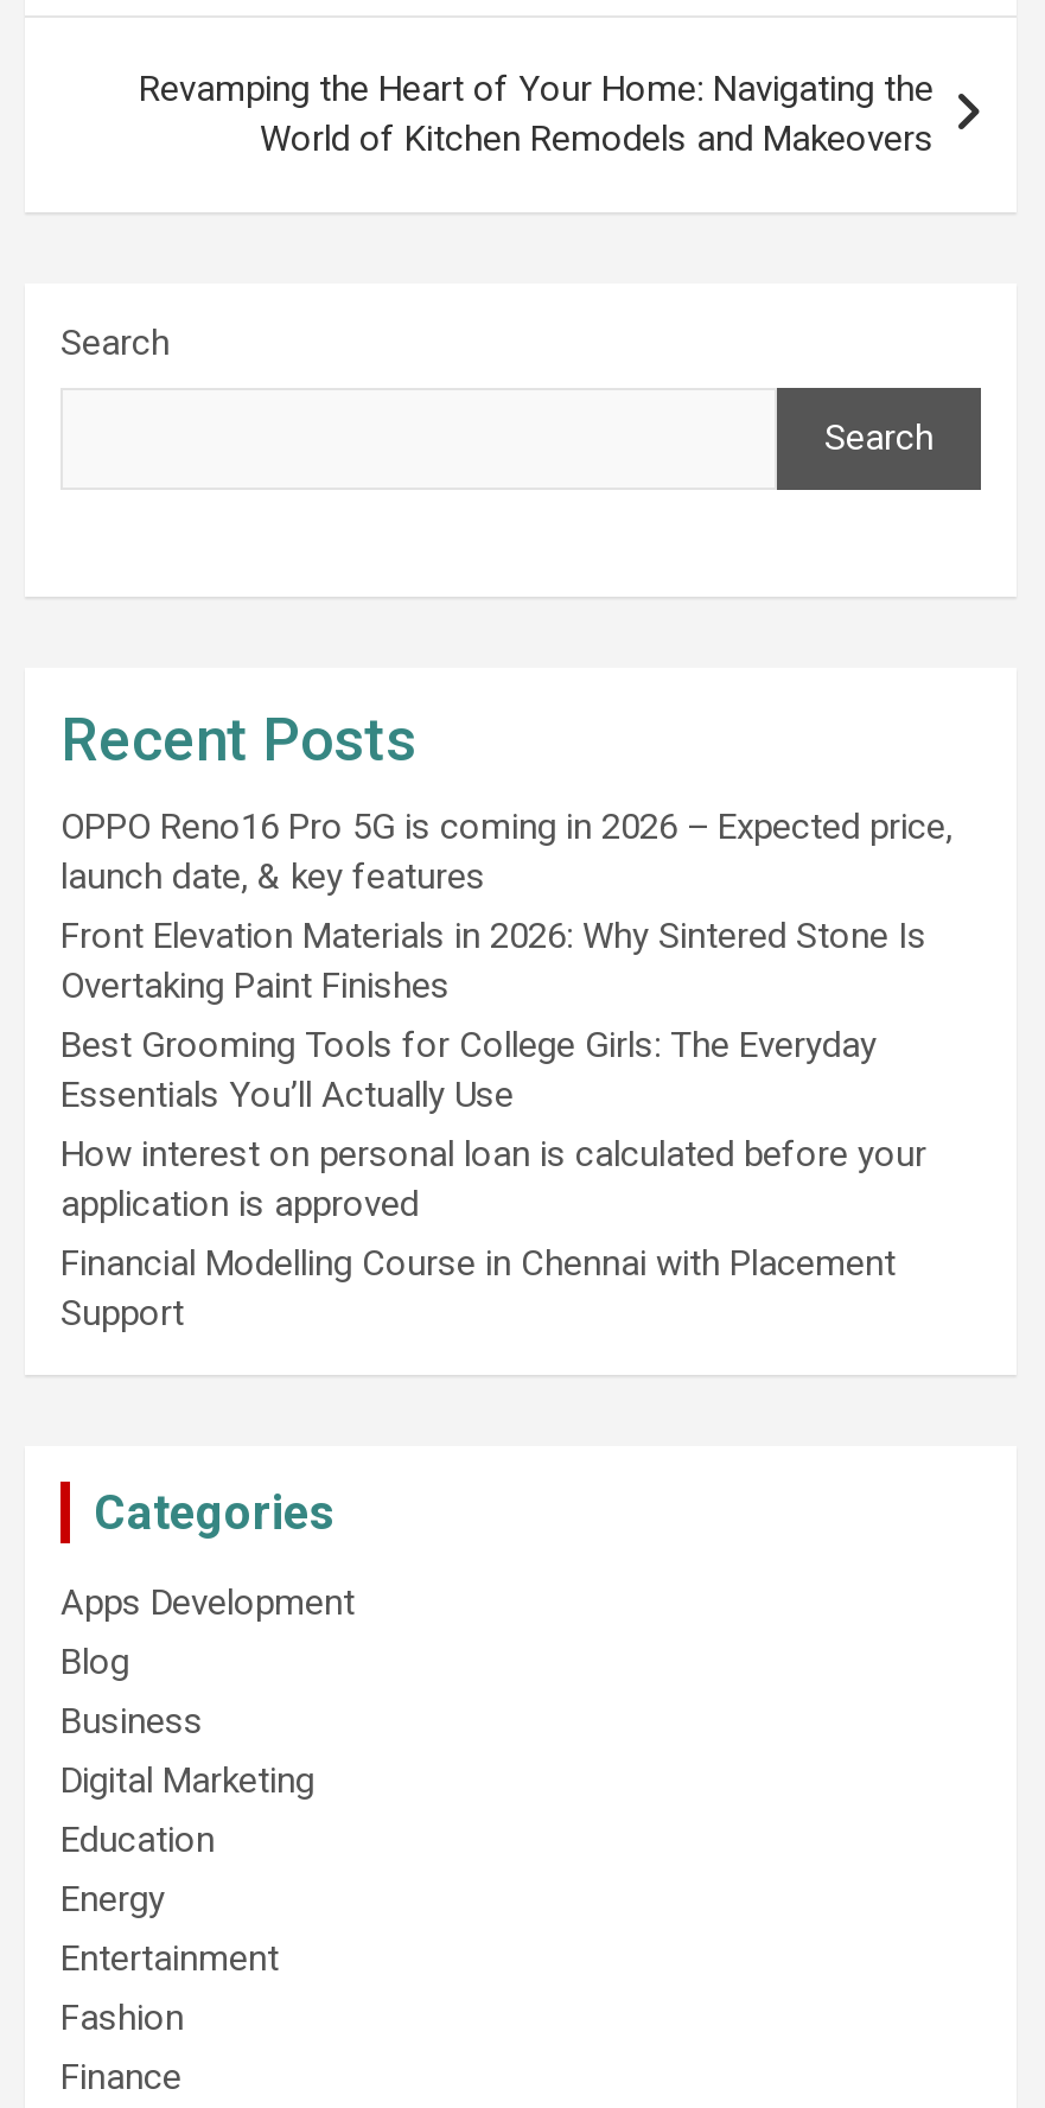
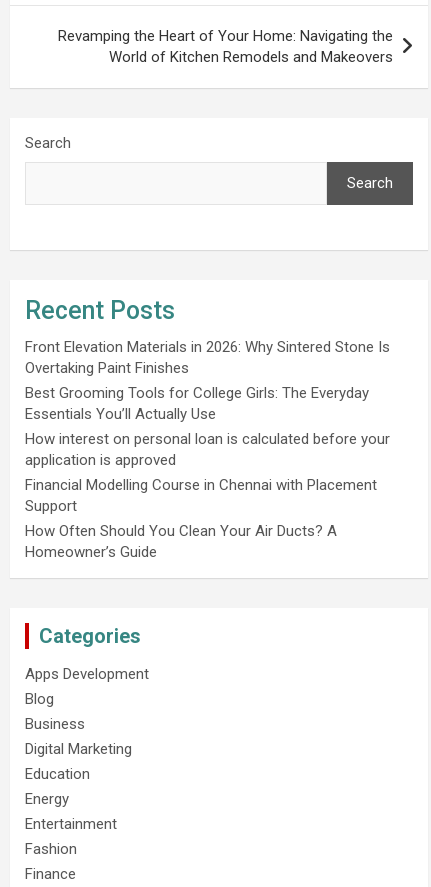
- OPPO Reno16 Pro 5G is coming in 2026 – Expected price,
- launch date, & key features

moved up: Front Elevation Materials in 2026: Why Sintered Stone Is | Overtaking Paint Finishes | Best Grooming Tools for College Girls: The Everyday | Essentials You’ll Actually Use | How interest on personal loan is calculated before your | application is approved | Financial Modelling Course in Chennai with Placement | Support

+ How Often Should You Clean Your Air Ducts? A
+ Homeowner’s Guide
